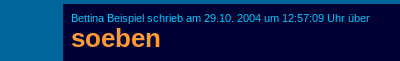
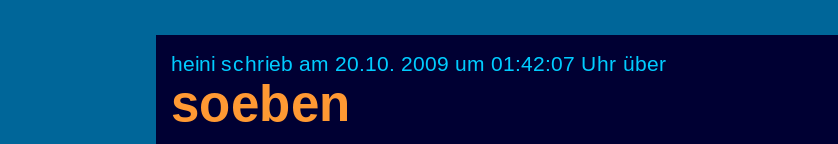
- Bettina Beispiel schrieb am 29.10. 2004 um 12:57:09 Uhr über
+ heini schrieb am 20.10. 2009 um 01:42:07 Uhr über
